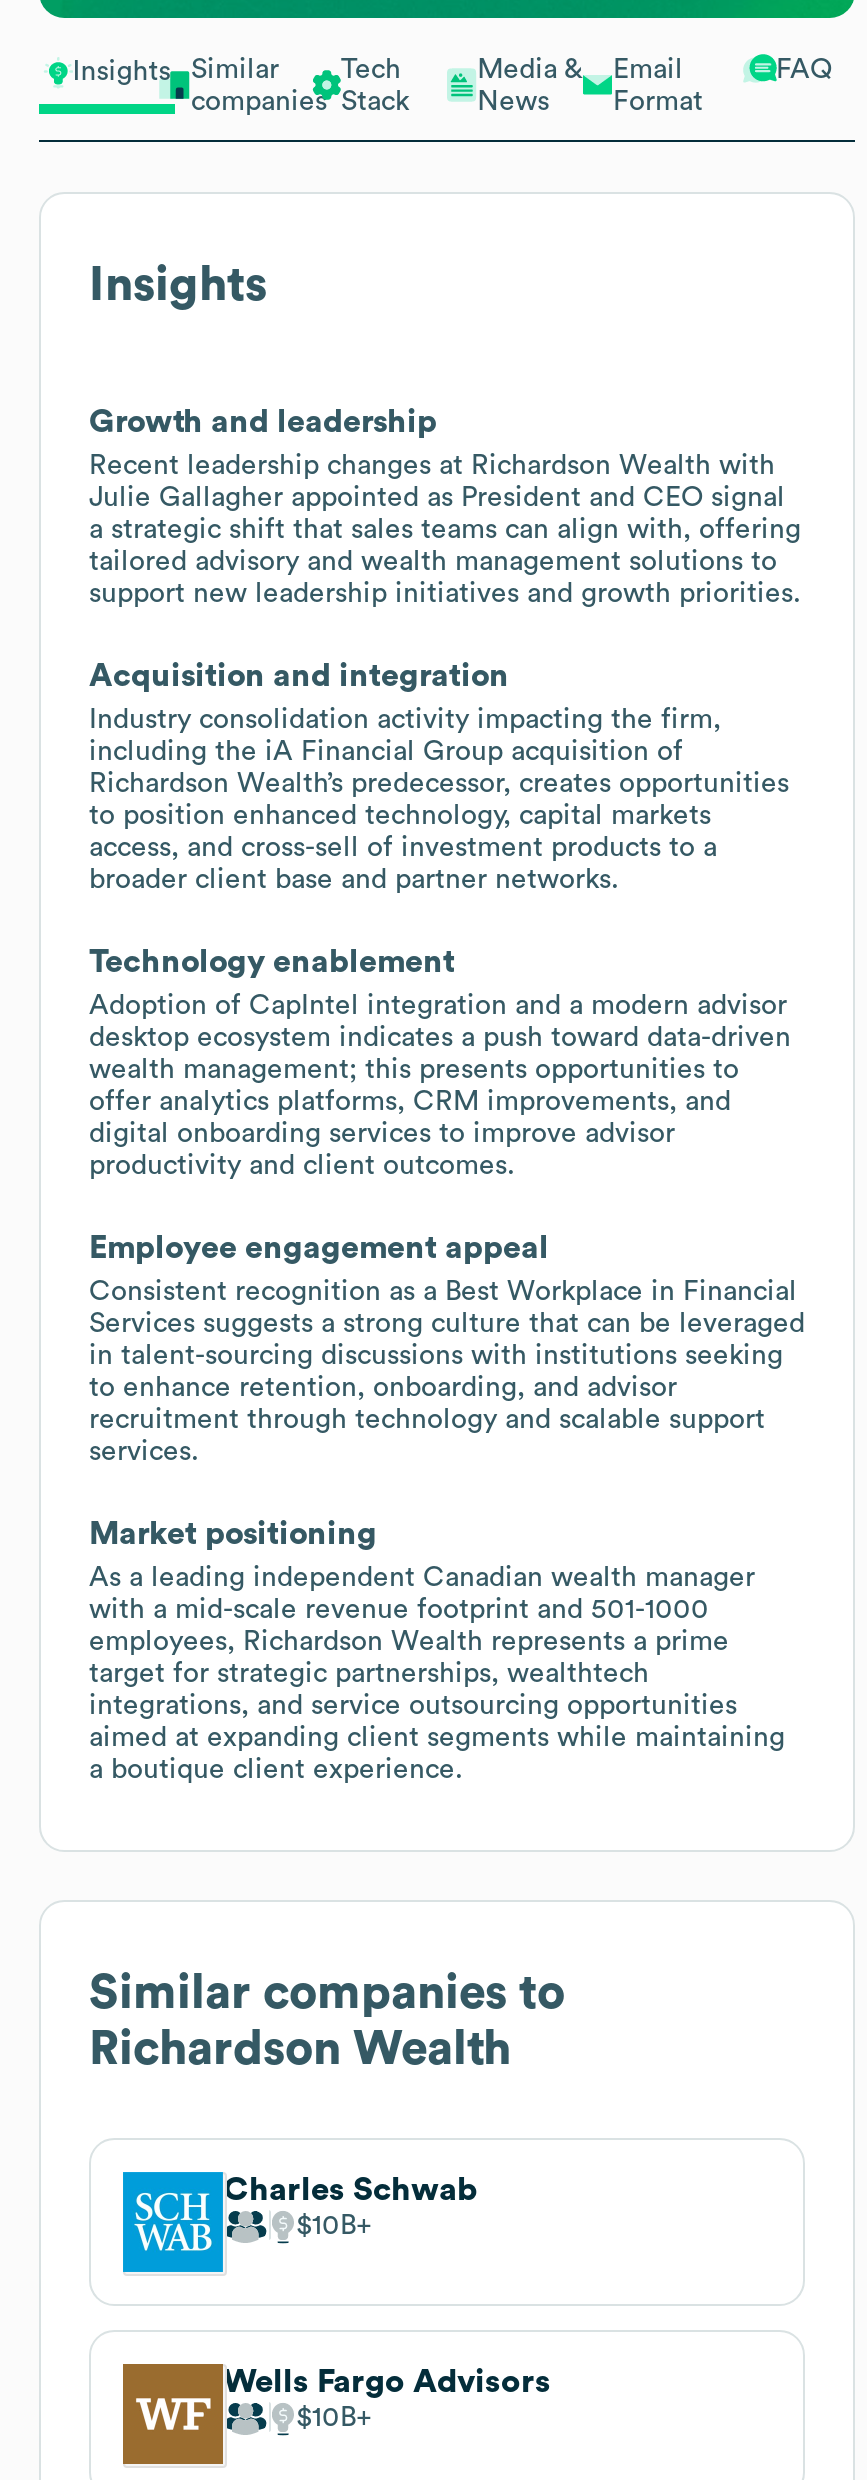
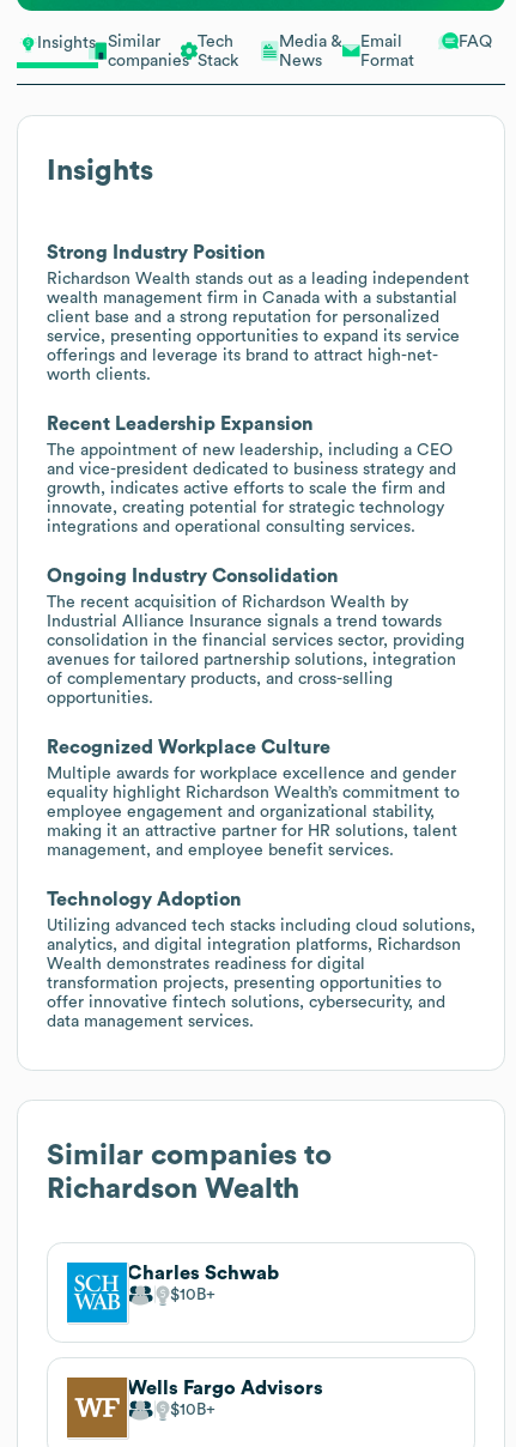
- Growth and leadership
- Recent leadership changes at Richardson Wealth with
- Julie Gallagher appointed as President and CEO signal
- a strategic shift that sales teams can align with, offering
- tailored advisory and wealth management solutions to
- support new leadership initiatives and growth priorities.
+ Strong Industry Position
+ Richardson Wealth stands out as a leading independent
+ wealth management firm in Canada with a substantial
+ client base and a strong reputation for personalized
+ service, presenting opportunities to expand its service
+ offerings and leverage its brand to attract high-net-
+ worth clients.

- Acquisition and integration
- Industry consolidation activity impacting the firm,
- including the iA Financial Group acquisition of
- Richardson Wealth’s predecessor, creates opportunities
- to position enhanced technology, capital markets
- access, and cross-sell of investment products to a
- broader client base and partner networks.
+ Recent Leadership Expansion
+ The appointment of new leadership, including a CEO
+ and vice-president dedicated to business strategy and
+ growth, indicates active efforts to scale the firm and
+ innovate, creating potential for strategic technology
+ integrations and operational consulting services.

- Technology enablement
- Adoption of CapIntel integration and a modern advisor
- desktop ecosystem indicates a push toward data-driven
- wealth management; this presents opportunities to
- offer analytics platforms, CRM improvements, and
- digital onboarding services to improve advisor
- productivity and client outcomes.
+ Ongoing Industry Consolidation
+ The recent acquisition of Richardson Wealth by
+ Industrial Alliance Insurance signals a trend towards
+ consolidation in the financial services sector, providing
+ avenues for tailored partnership solutions, integration
+ of complementary products, and cross-selling
+ opportunities.

- Employee engagement appeal
- Consistent recognition as a Best Workplace in Financial
- Services suggests a strong culture that can be leveraged
- in talent-sourcing discussions with institutions seeking
- to enhance retention, onboarding, and advisor
- recruitment through technology and scalable support
- services.
+ Recognized Workplace Culture
+ Multiple awards for workplace excellence and gender
+ equality highlight Richardson Wealth’s commitment to
+ employee engagement and organizational stability,
+ making it an attractive partner for HR solutions, talent
+ management, and employee benefit services.

- Market positioning
- As a leading independent Canadian wealth manager
- with a mid-scale revenue footprint and 501-1000
- employees, Richardson Wealth represents a prime
- target for strategic partnerships, wealthtech
- integrations, and service outsourcing opportunities
- aimed at expanding client segments while maintaining
- a boutique client experience.
+ Technology Adoption
+ Utilizing advanced tech stacks including cloud solutions,
+ analytics, and digital integration platforms, Richardson
+ Wealth demonstrates readiness for digital
+ transformation projects, presenting opportunities to
+ offer innovative fintech solutions, cybersecurity, and
+ data management services.
